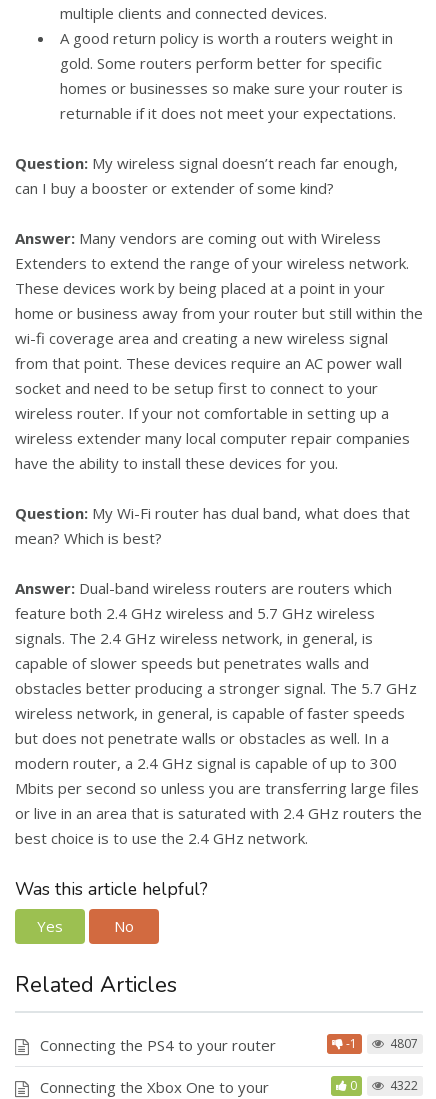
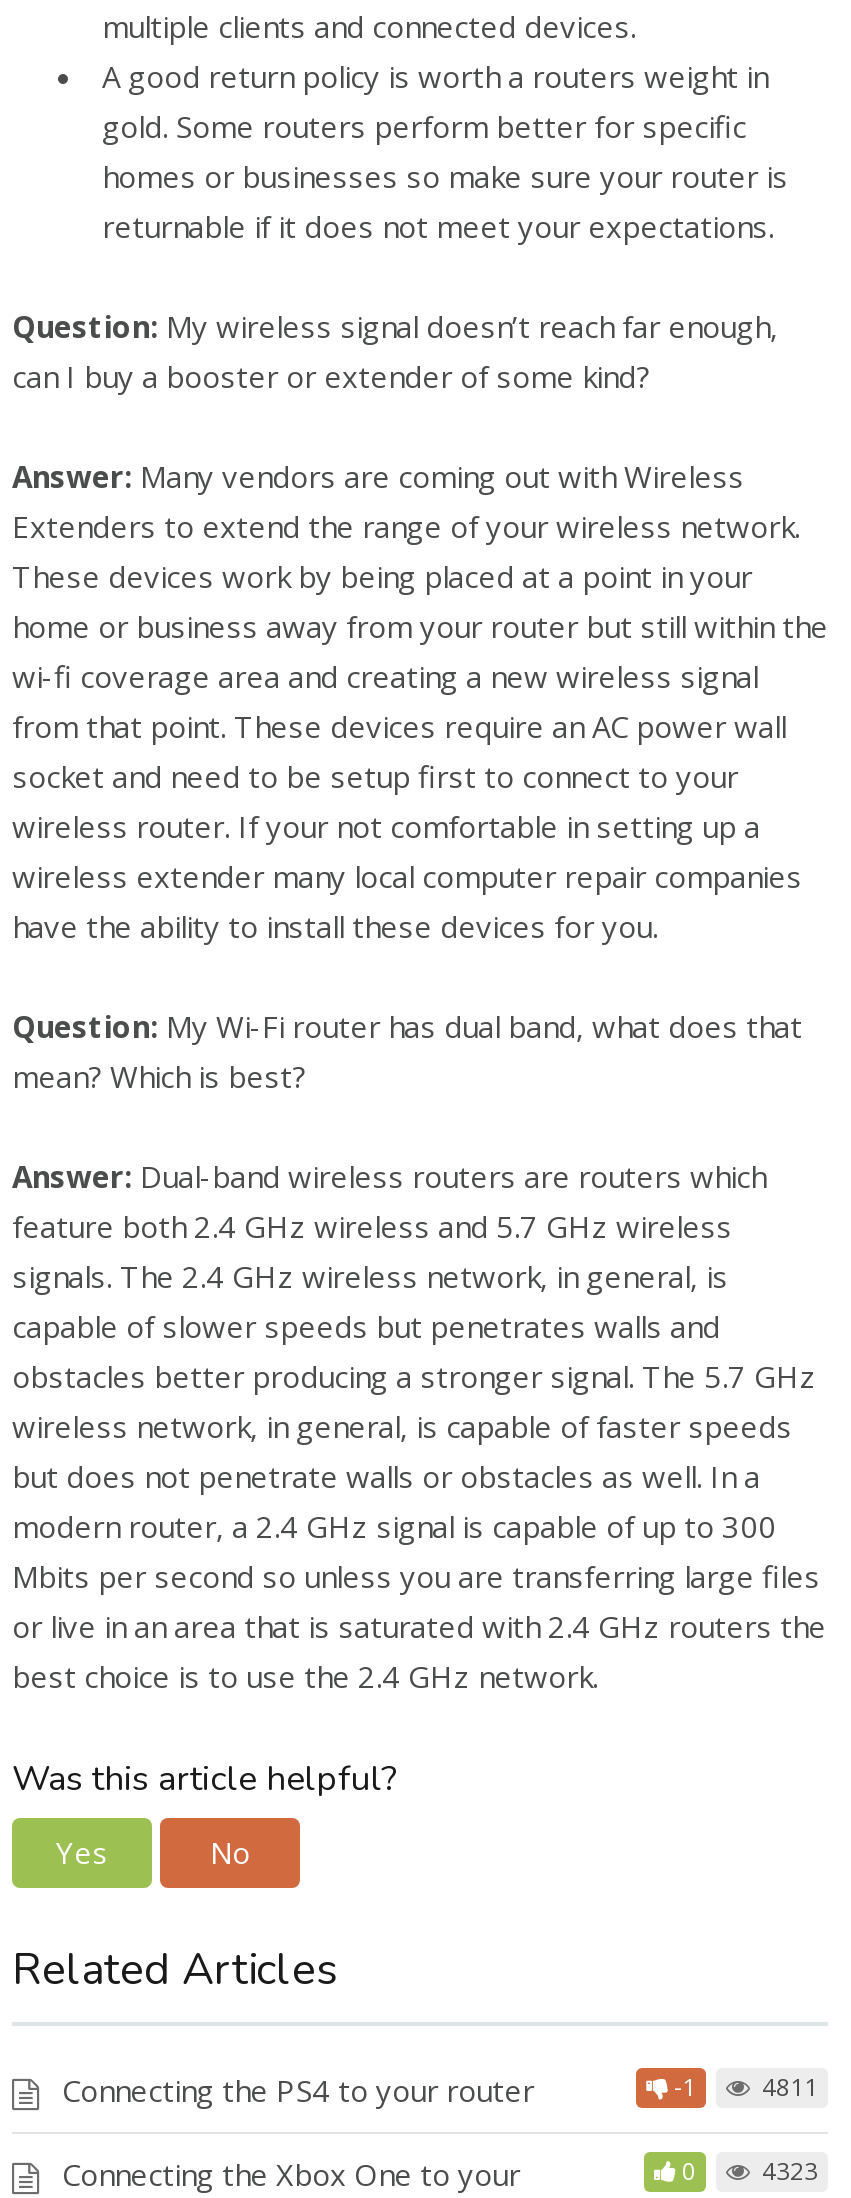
- 4807
+ 4811

- 0 4322
+ 0 4323
